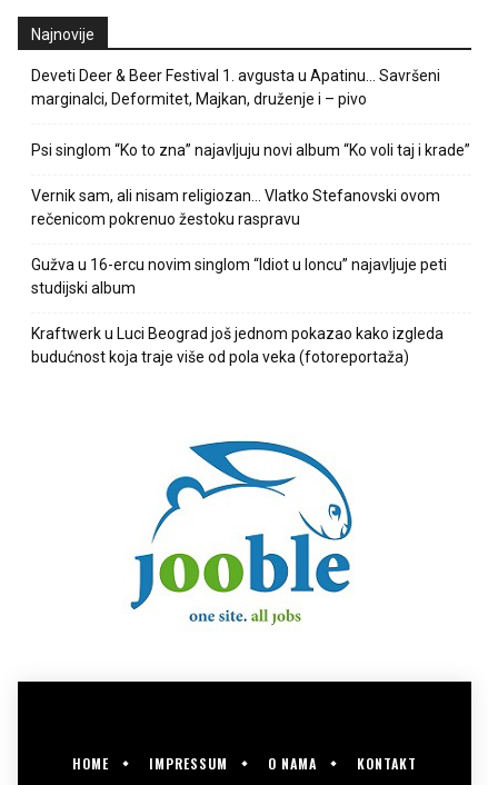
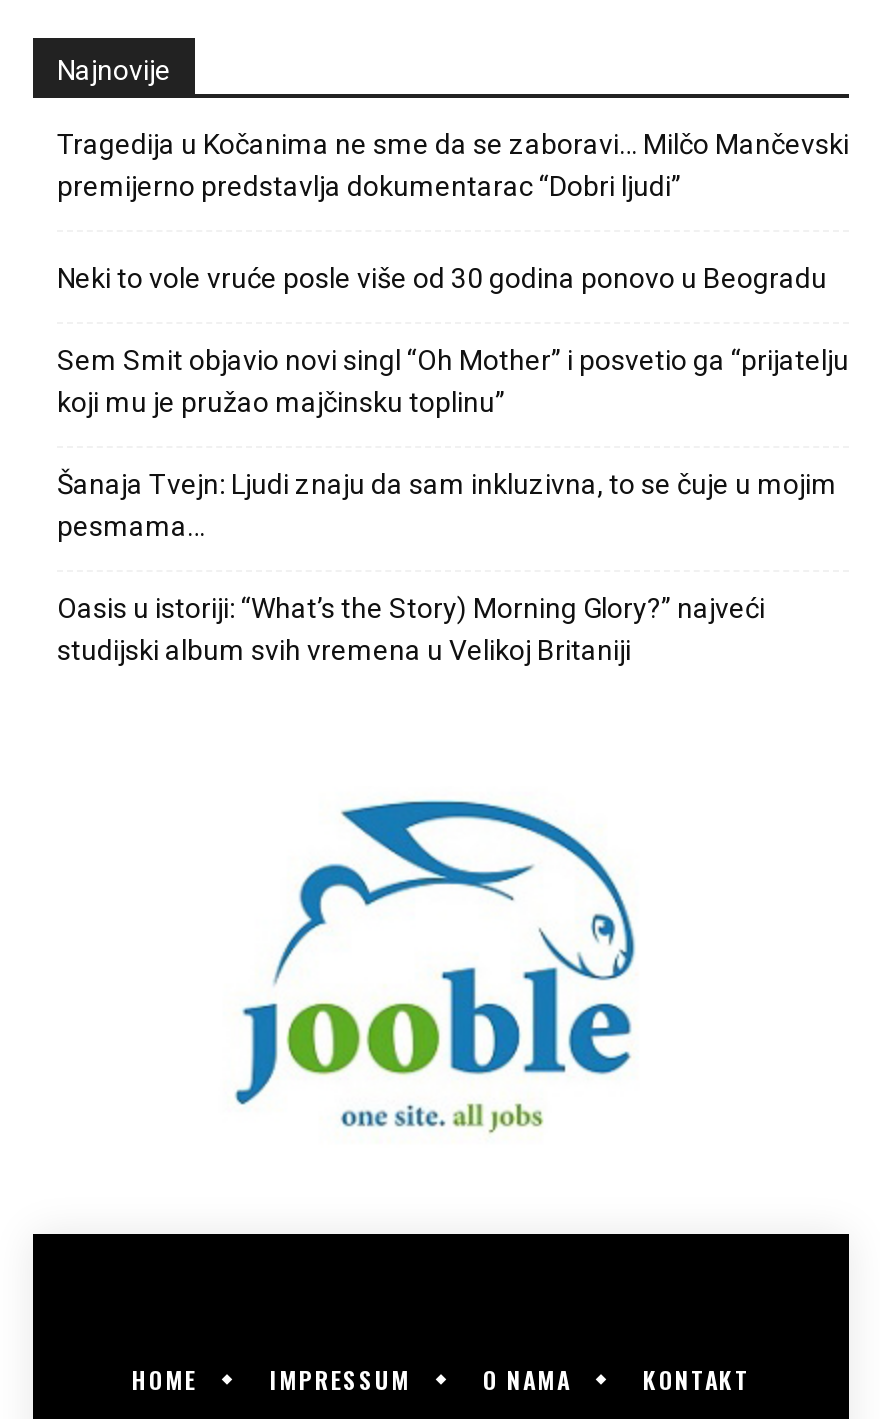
- Deveti Deer & Beer Festival 1. avgusta u Apatinu… Savršeni
- marginalci, Deformitet, Majkan, druženje i – pivo
+ Tragedija u Kočanima ne sme da se zaboravi… Milčo Mančevski
+ premijerno predstavlja dokumentarac “Dobri ljudi”

- Psi singlom “Ko to zna” najavljuju novi album “Ko voli taj i krade”
+ Neki to vole vruće posle više od 30 godina ponovo u Beogradu

- Vernik sam, ali nisam religiozan… Vlatko Stefanovski ovom
- rečenicom pokrenuo žestoku raspravu
+ Sem Smit objavio novi singl “Oh Mother” i posvetio ga “prijatelju
+ koji mu je pružao majčinsku toplinu”

- Gužva u 16-ercu novim singlom “Idiot u loncu” najavljuje peti
- studijski album
+ Šanaja Tvejn: Ljudi znaju da sam inkluzivna, to se čuje u mojim
+ pesmama…

- Kraftwerk u Luci Beograd još jednom pokazao kako izgleda
- budućnost koja traje više od pola veka (fotoreportaža)
+ Oasis u istoriji: “What’s the Story) Morning Glory?” najveći
+ studijski album svih vremena u Velikoj Britaniji
